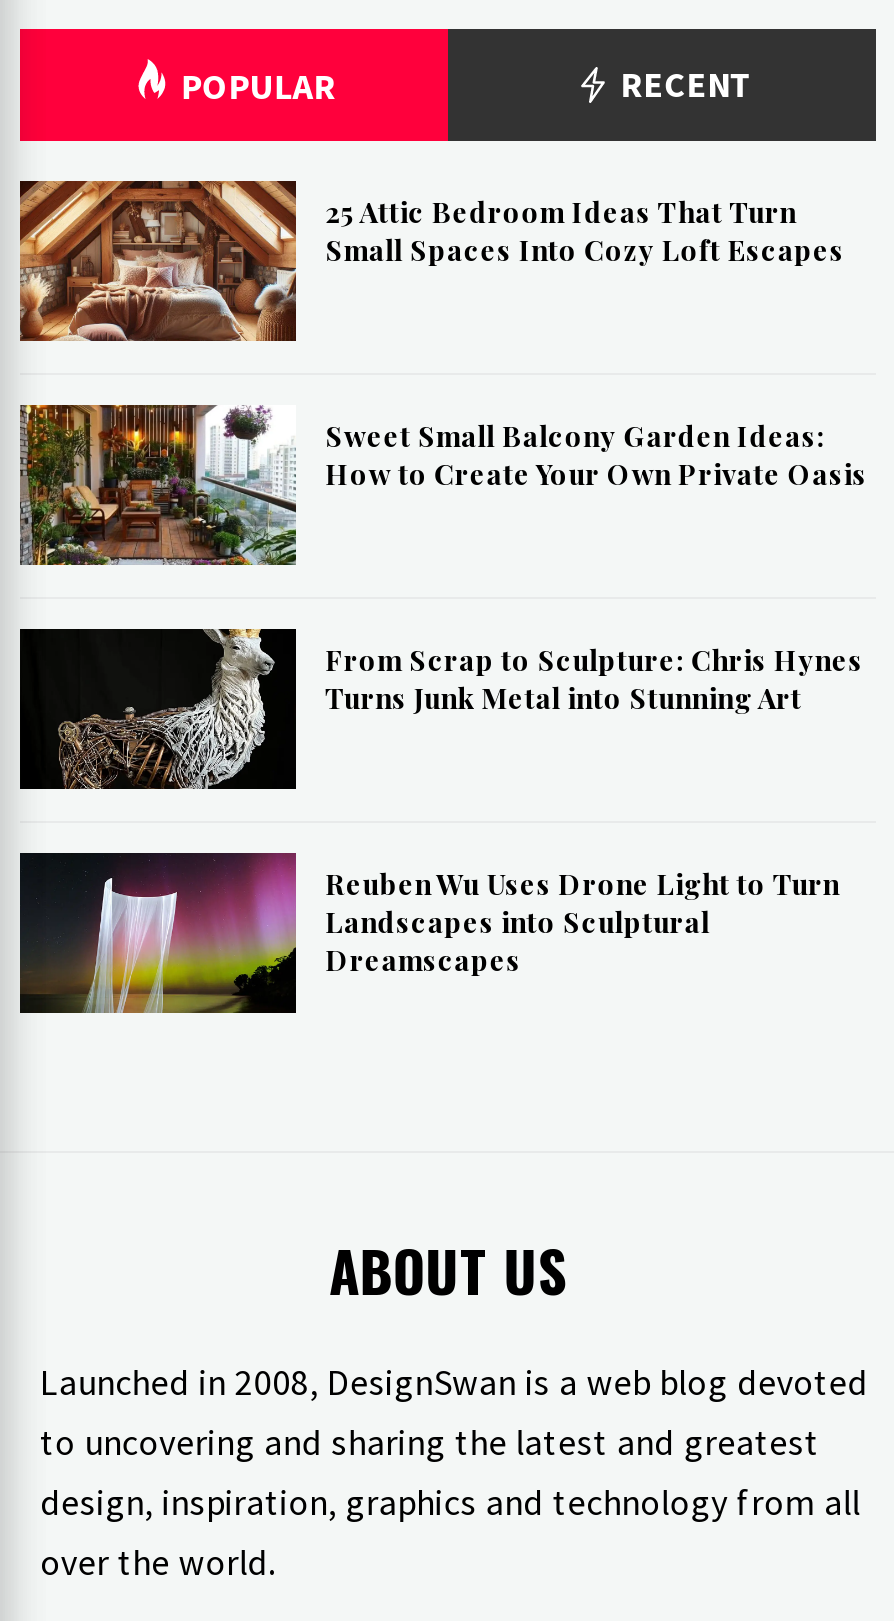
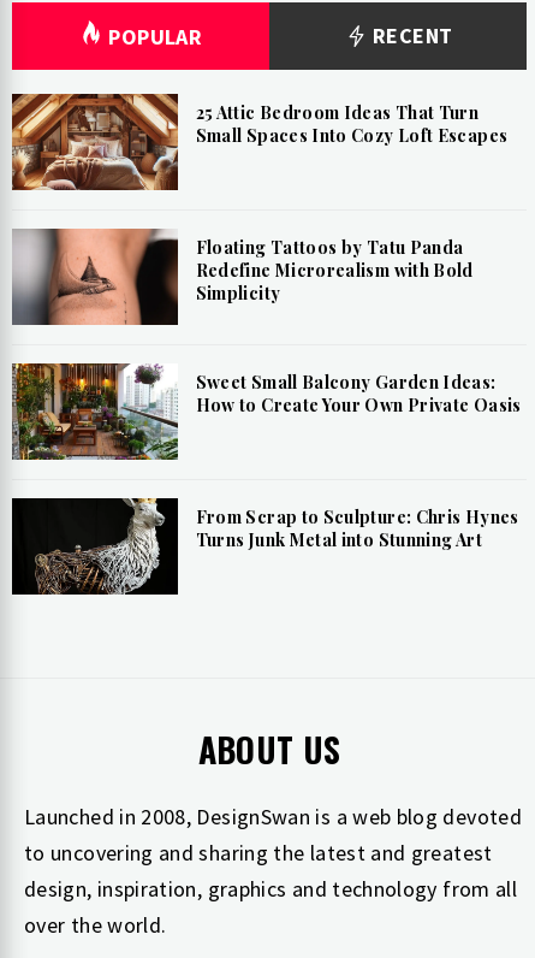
+ [image]
+ Floating Tattoos by Tatu Panda
+ Redefine Microrealism with Bold
+ Simplicity

moved down: [image] | Sweet Small Balcony Garden Ideas: | How to Create Your Own Private Oasis | From Scrap to Sculpture: Chris Hynes | Turns Junk Metal into Stunning Art

- [image]
- Reuben Wu Uses Drone Light to Turn
- Landscapes into Sculptural
- Dreamscapes
